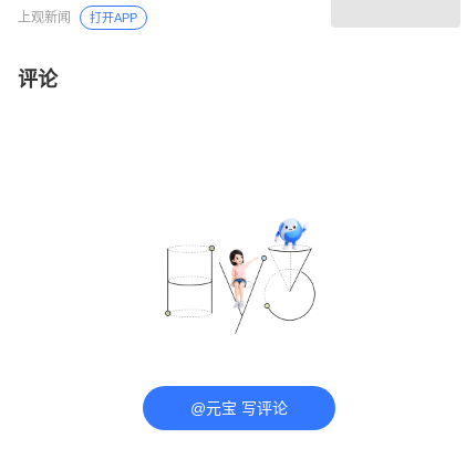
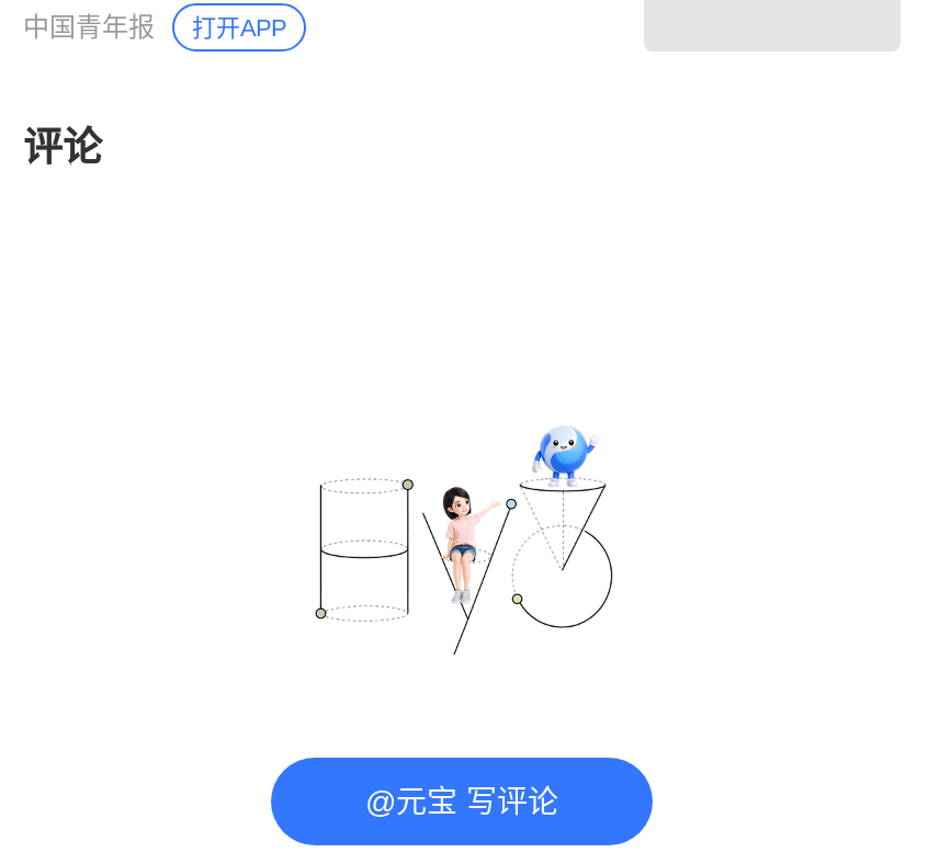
- 上观新闻
+ 中国青年报
